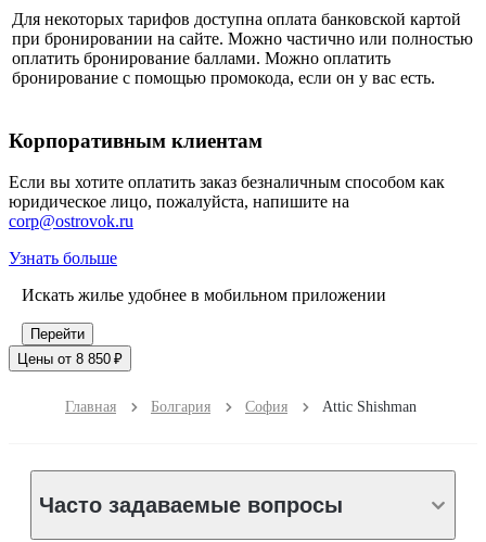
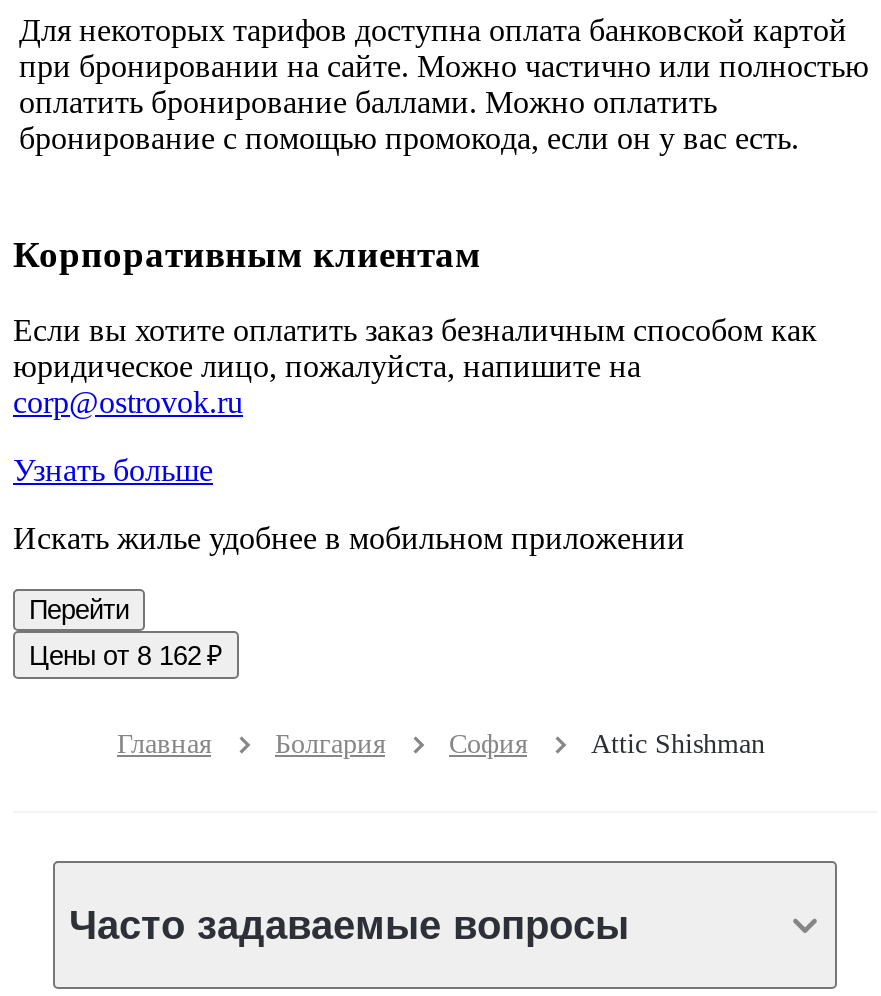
- Цены от 8 850 ₽
+ Цены от 8 162 ₽
